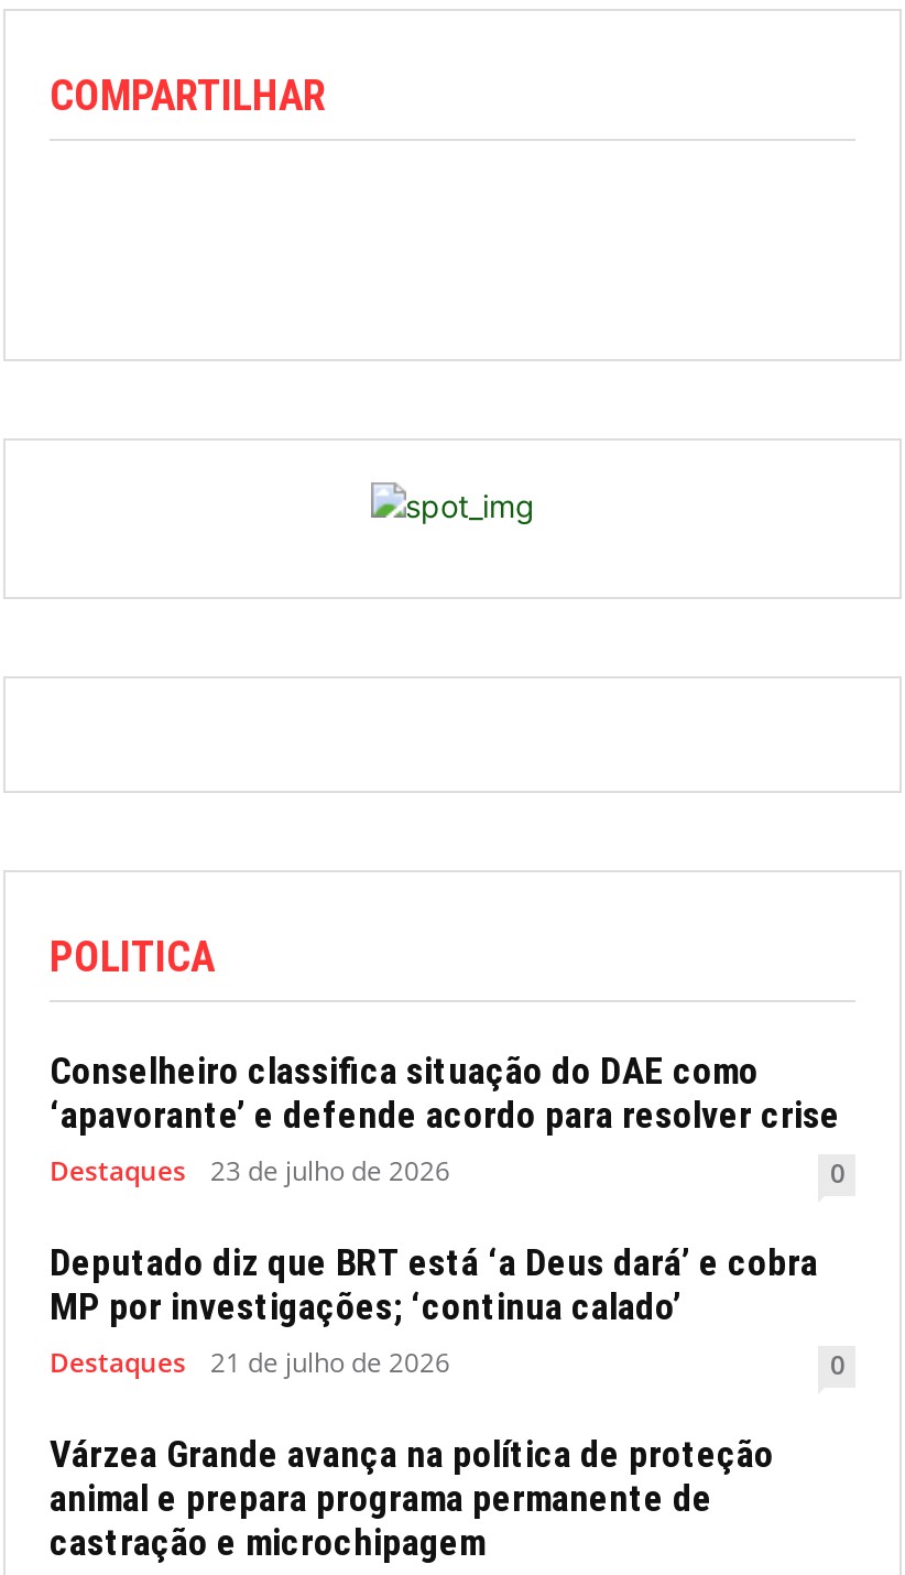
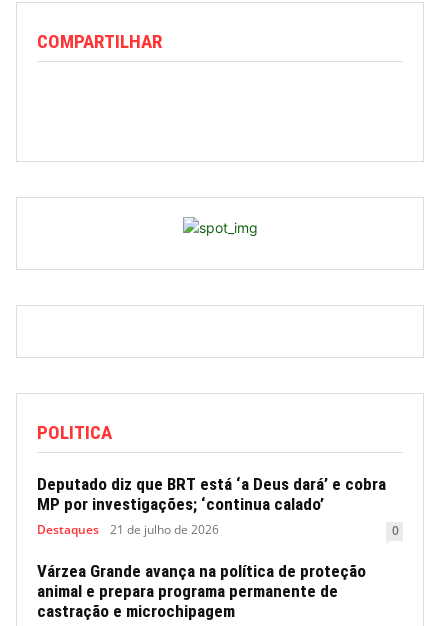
- Conselheiro classifica situação do DAE como
- ‘apavorante’ e defende acordo para resolver crise
- Destaques
- 23 de julho de 2026
- 0
